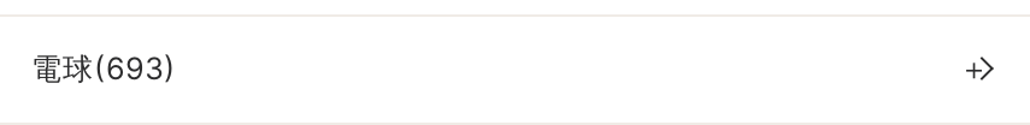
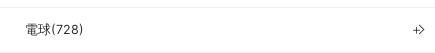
- 電球(693)
+ 電球(728)
